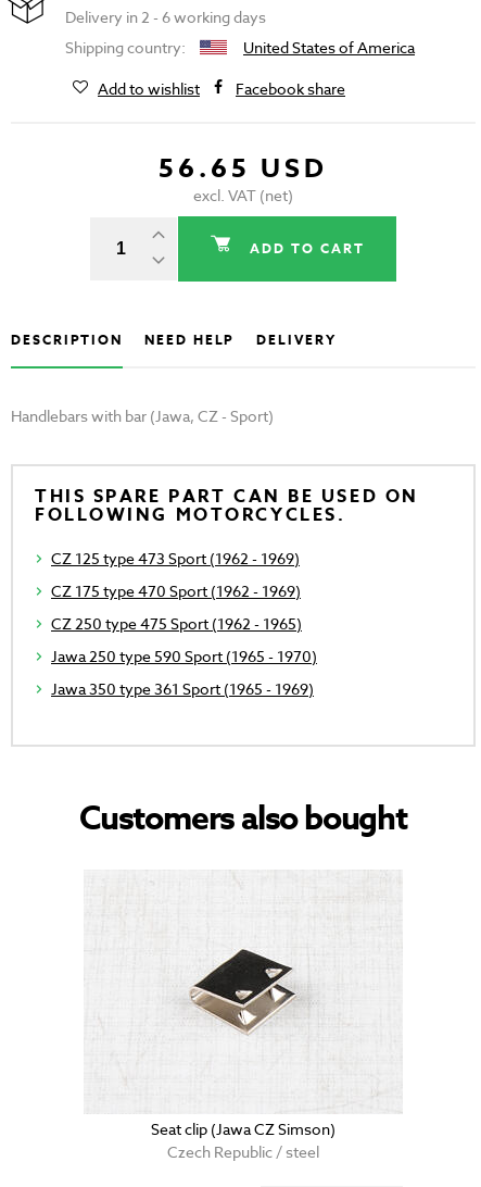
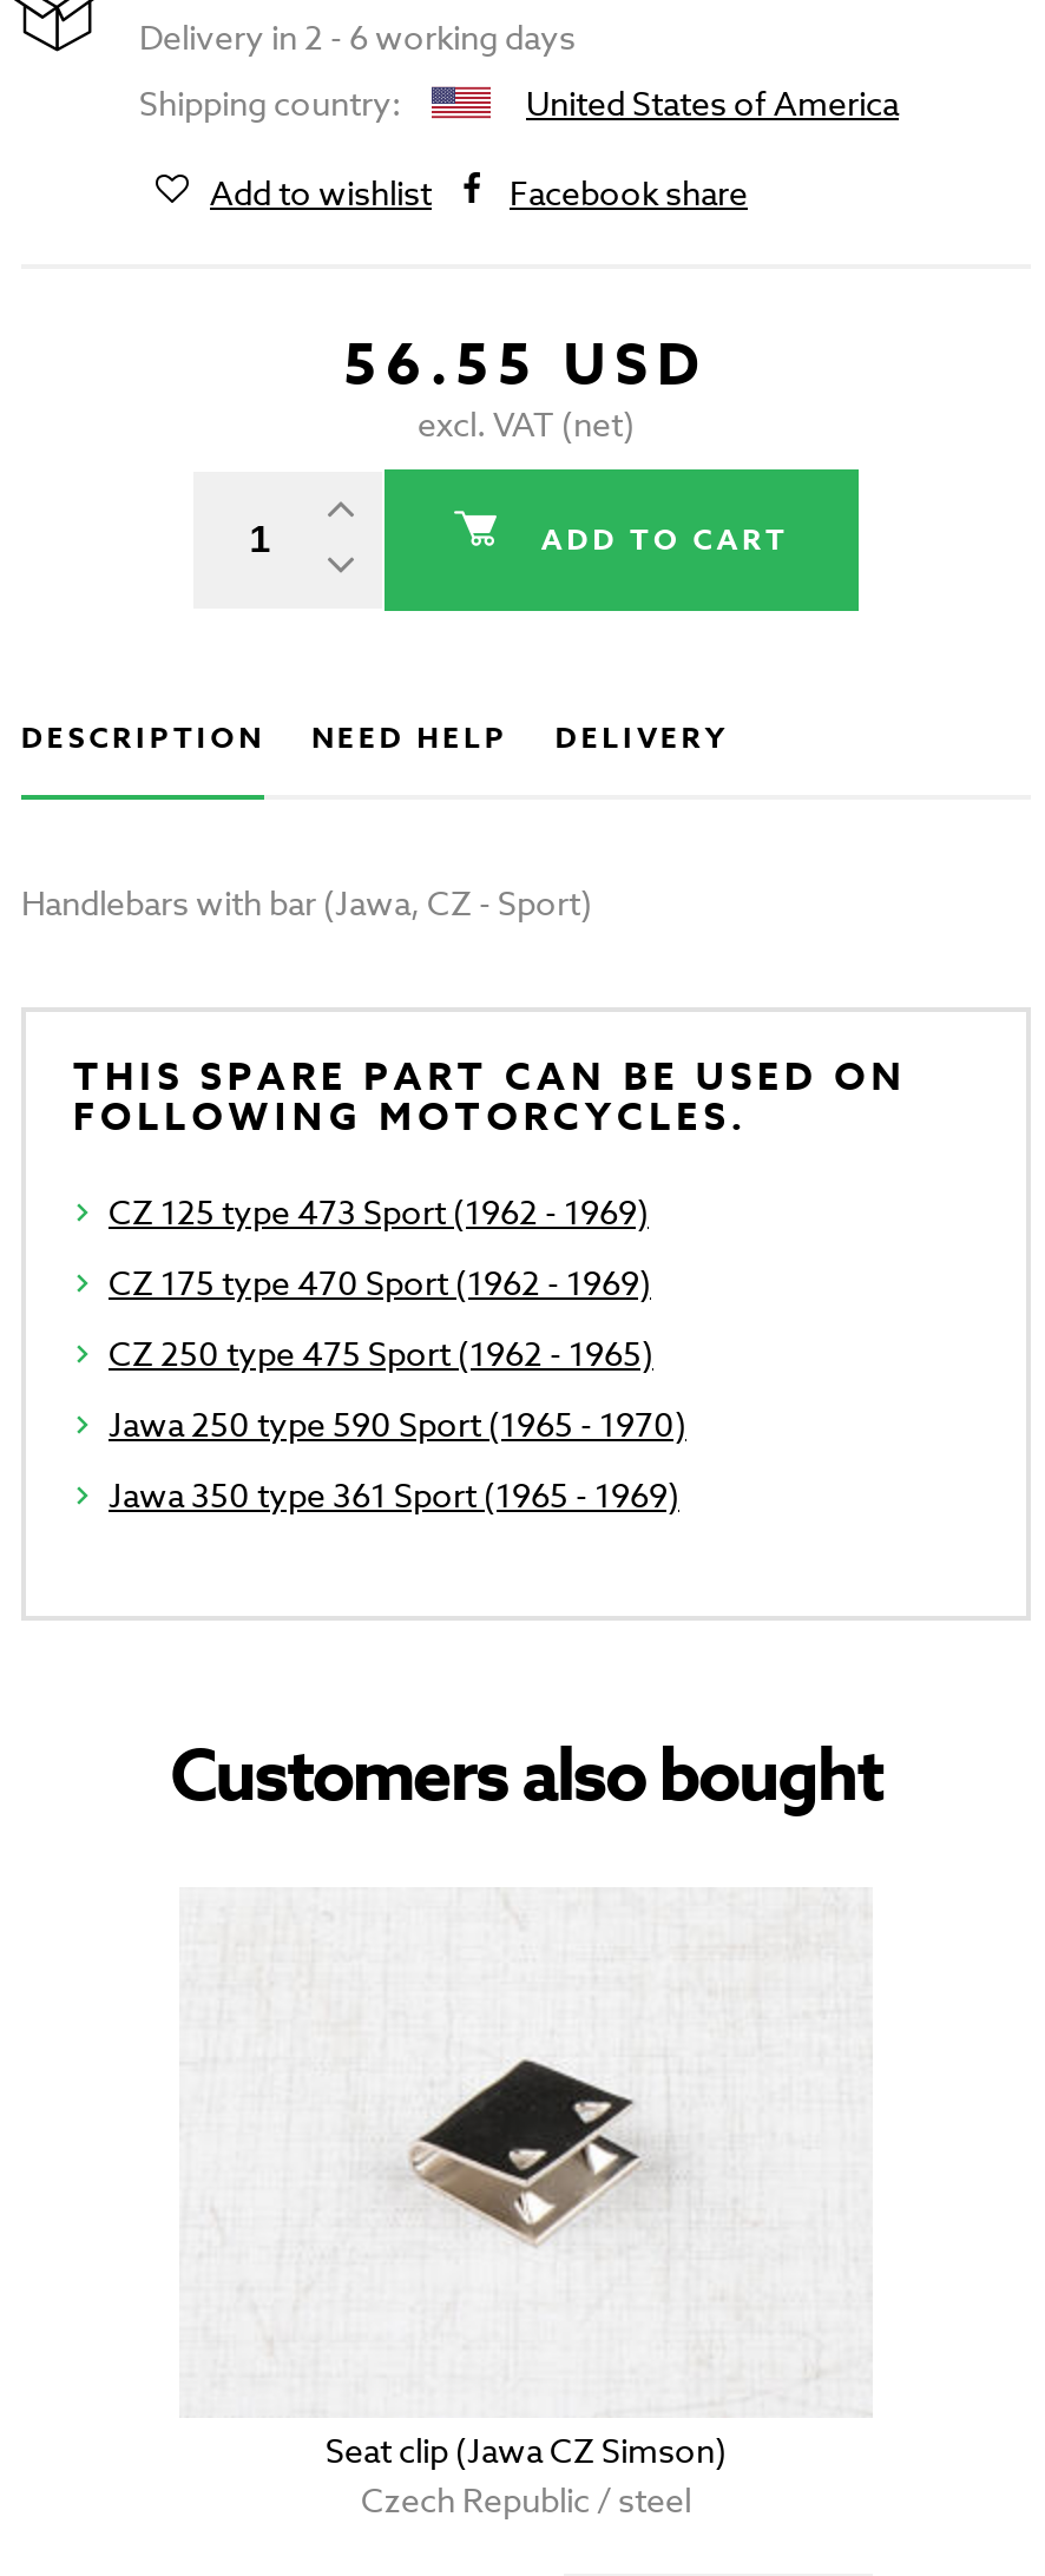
- 56.65 USD
+ 56.55 USD
